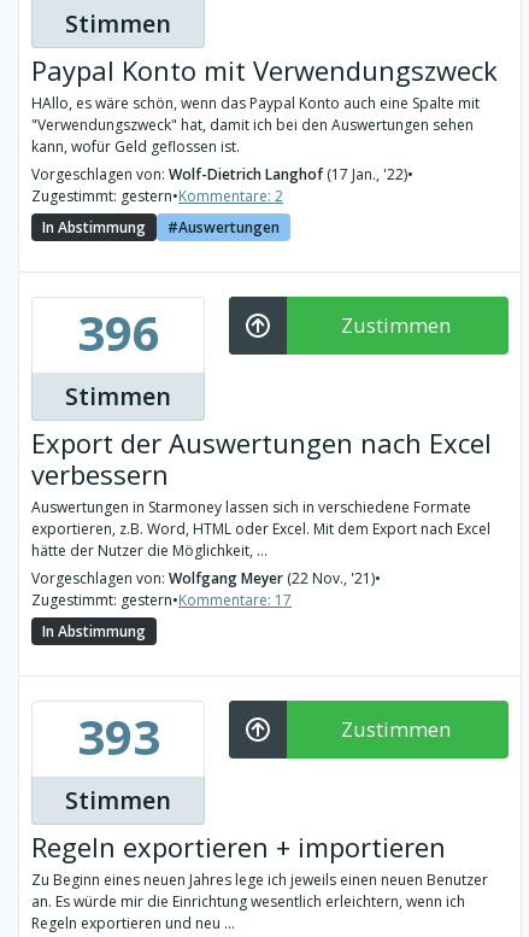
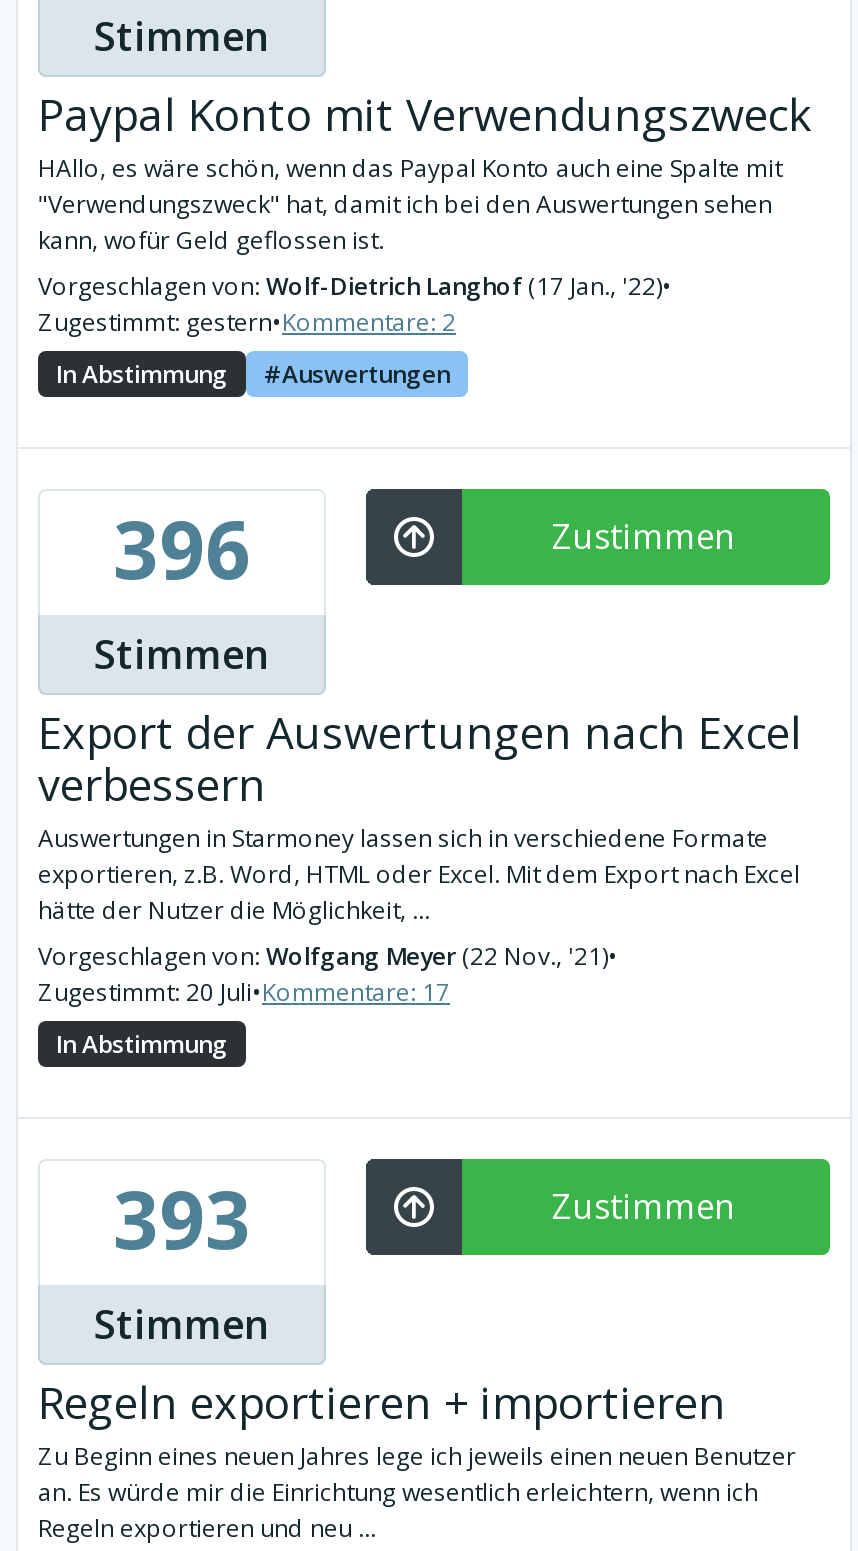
- Zugestimmt: gestern•Kommentare: 17
+ Zugestimmt: 20 Juli•Kommentare: 17
